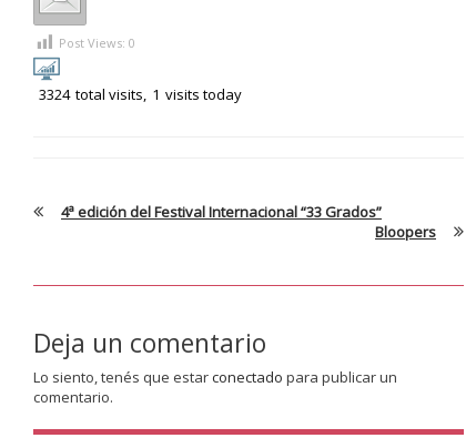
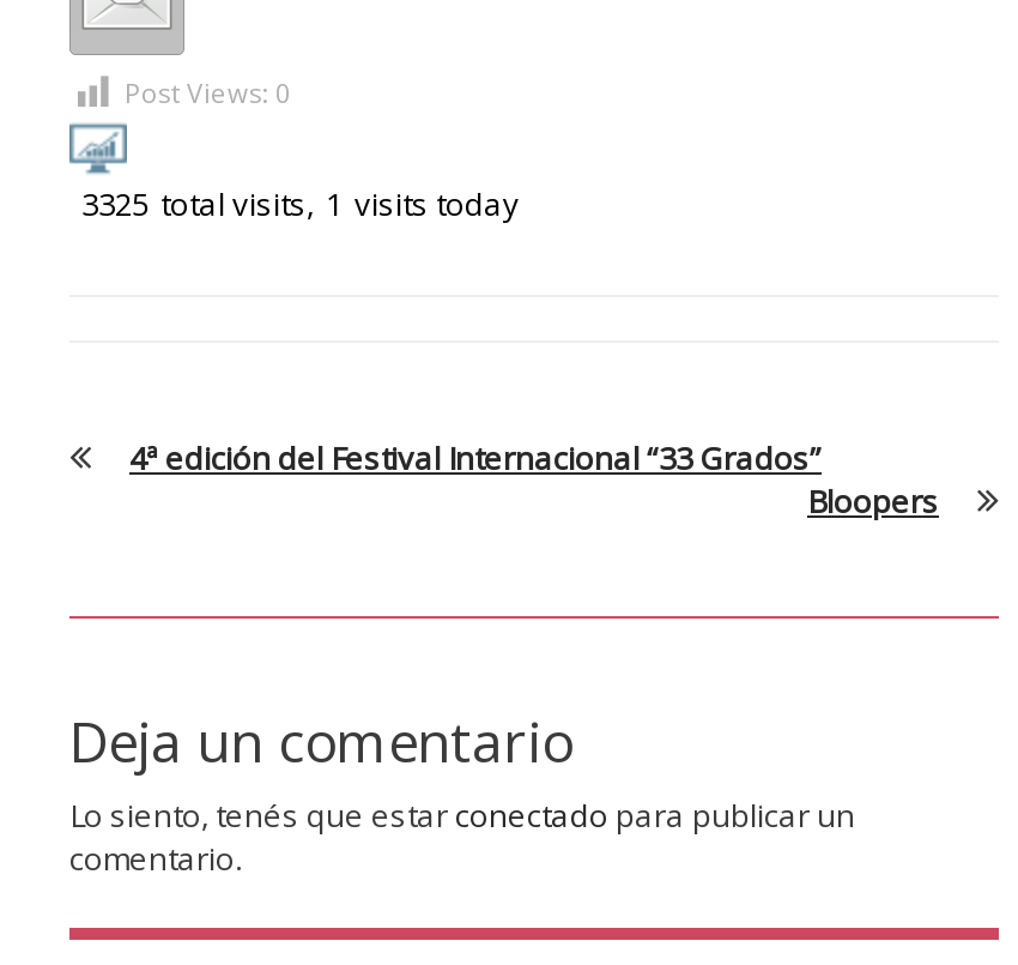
- 3324 total visits, 1 visits today
+ 3325 total visits, 1 visits today
